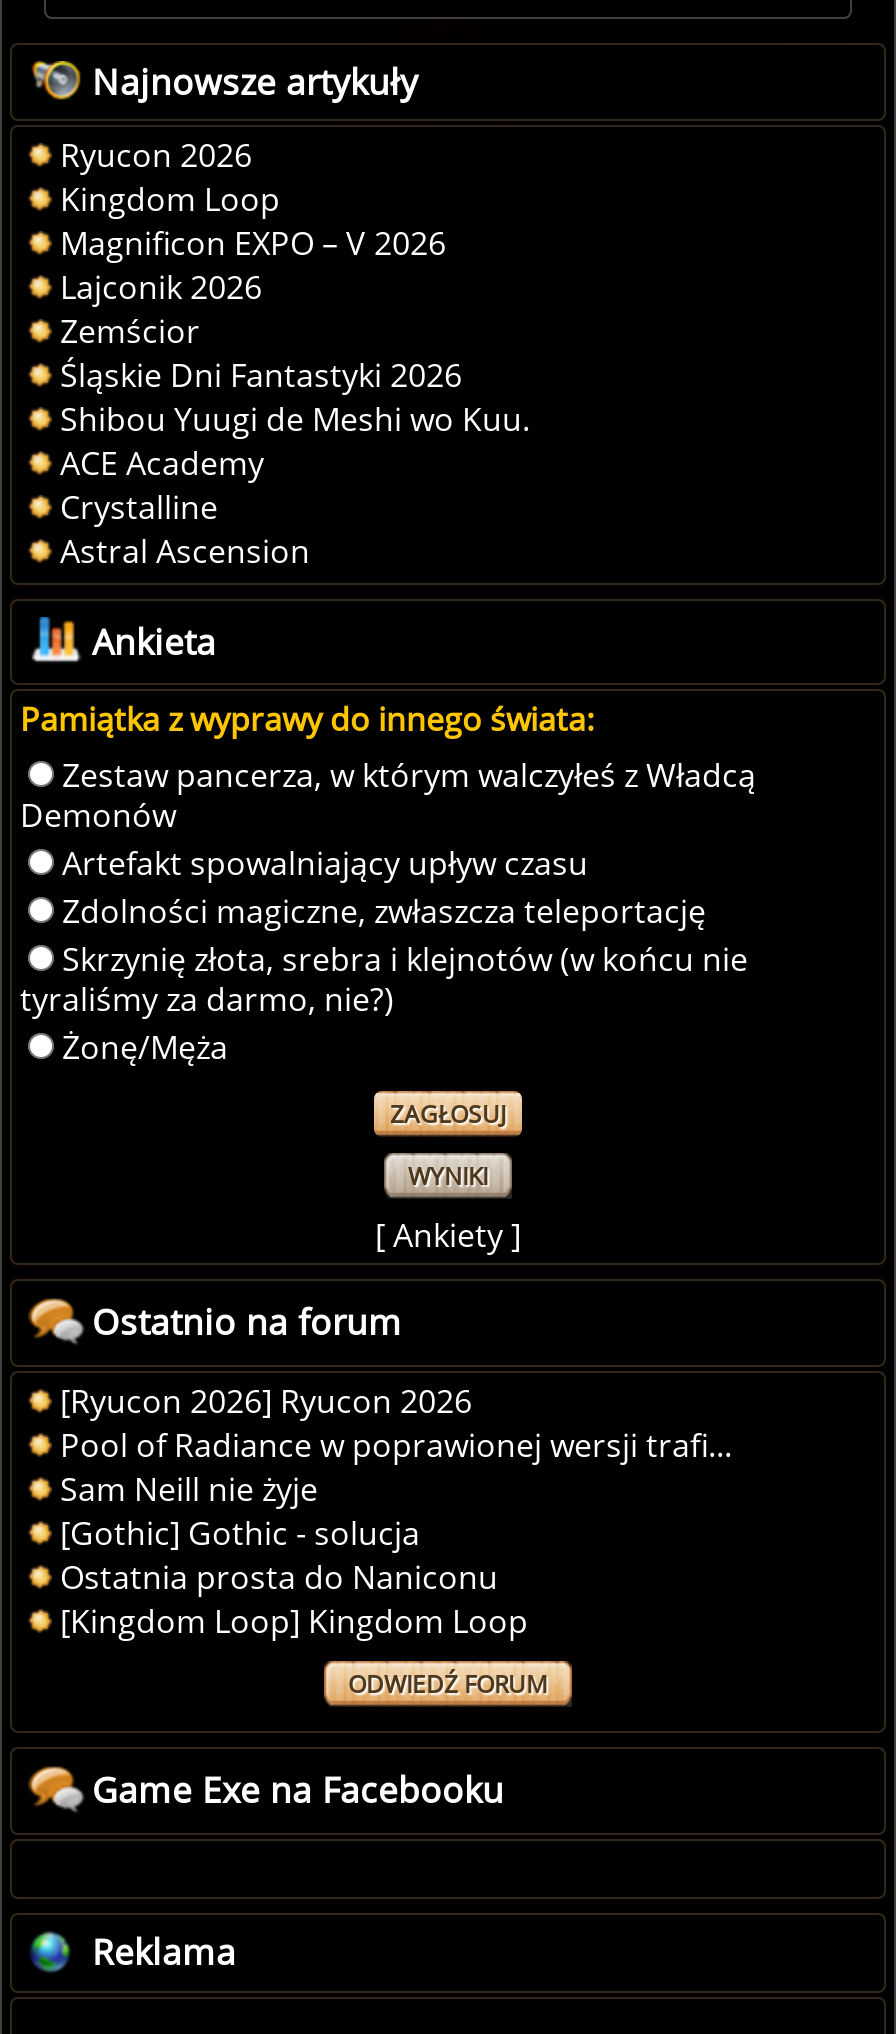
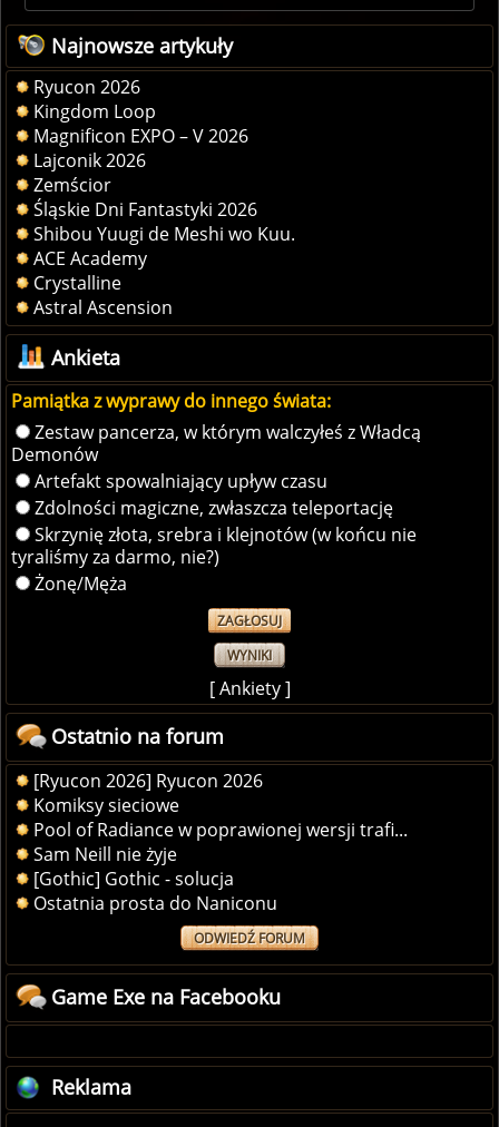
+ Komiksy sieciowe

moved down: Pool of Radiance w poprawionej wersji trafi... | Sam Neill nie żyje | [Gothic] Gothic - solucja | Ostatnia prosta do Naniconu

- [Kingdom Loop] Kingdom Loop
